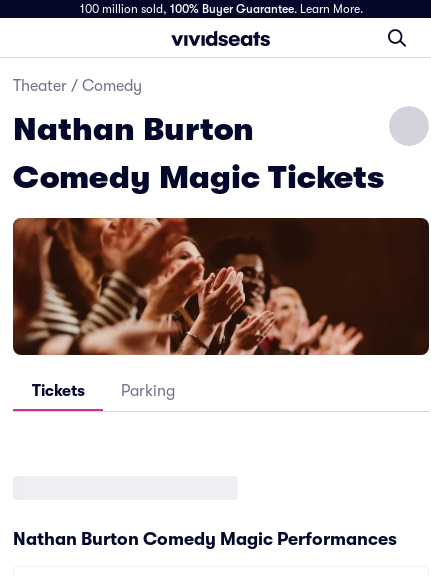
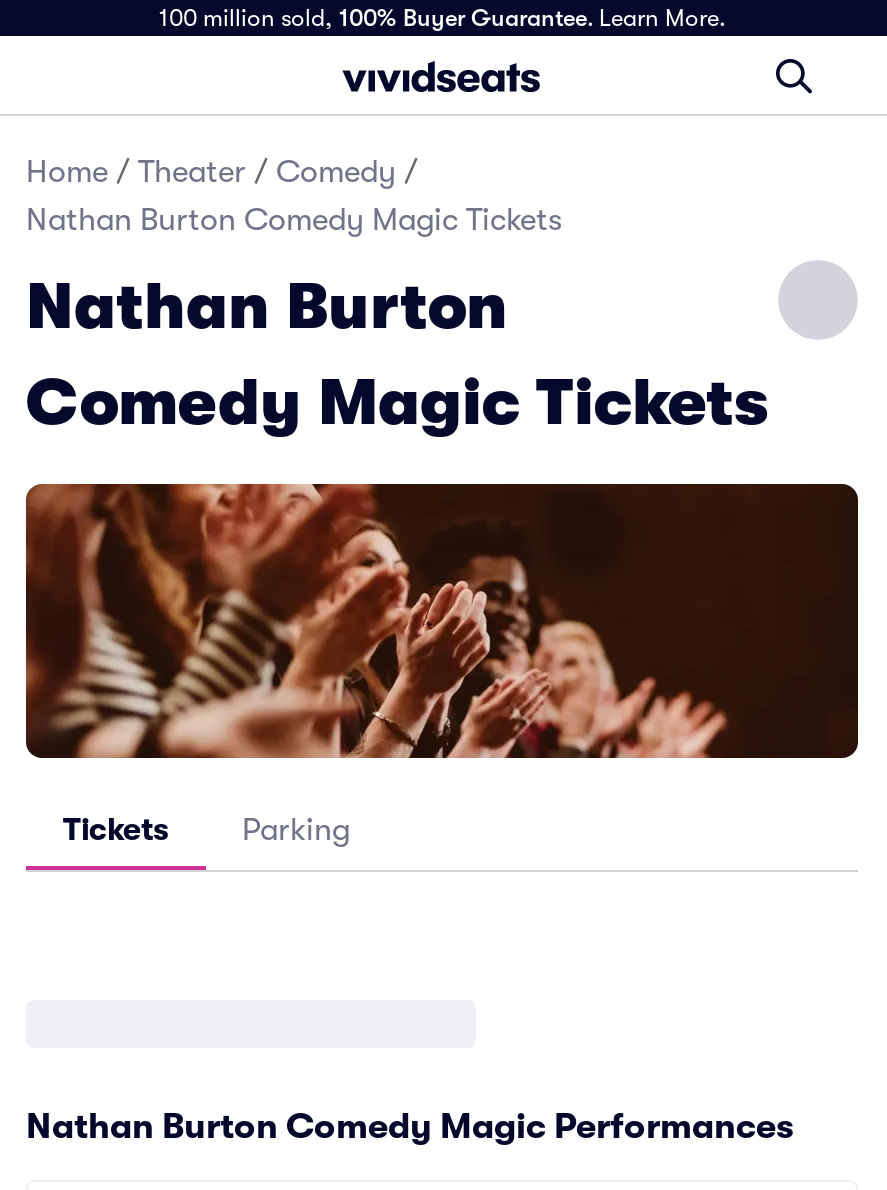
- Theater / Comedy
+ Home / Theater / Comedy /
+ Nathan Burton Comedy Magic Tickets
